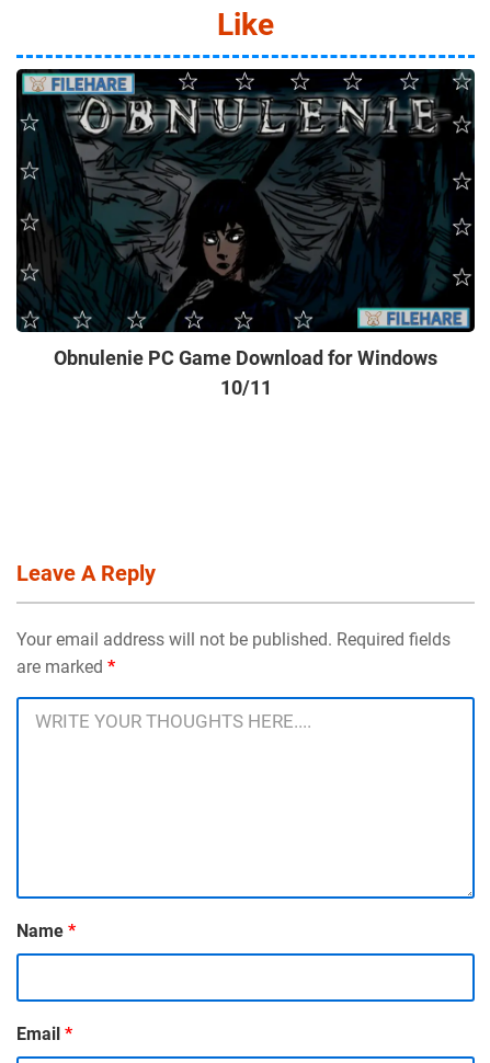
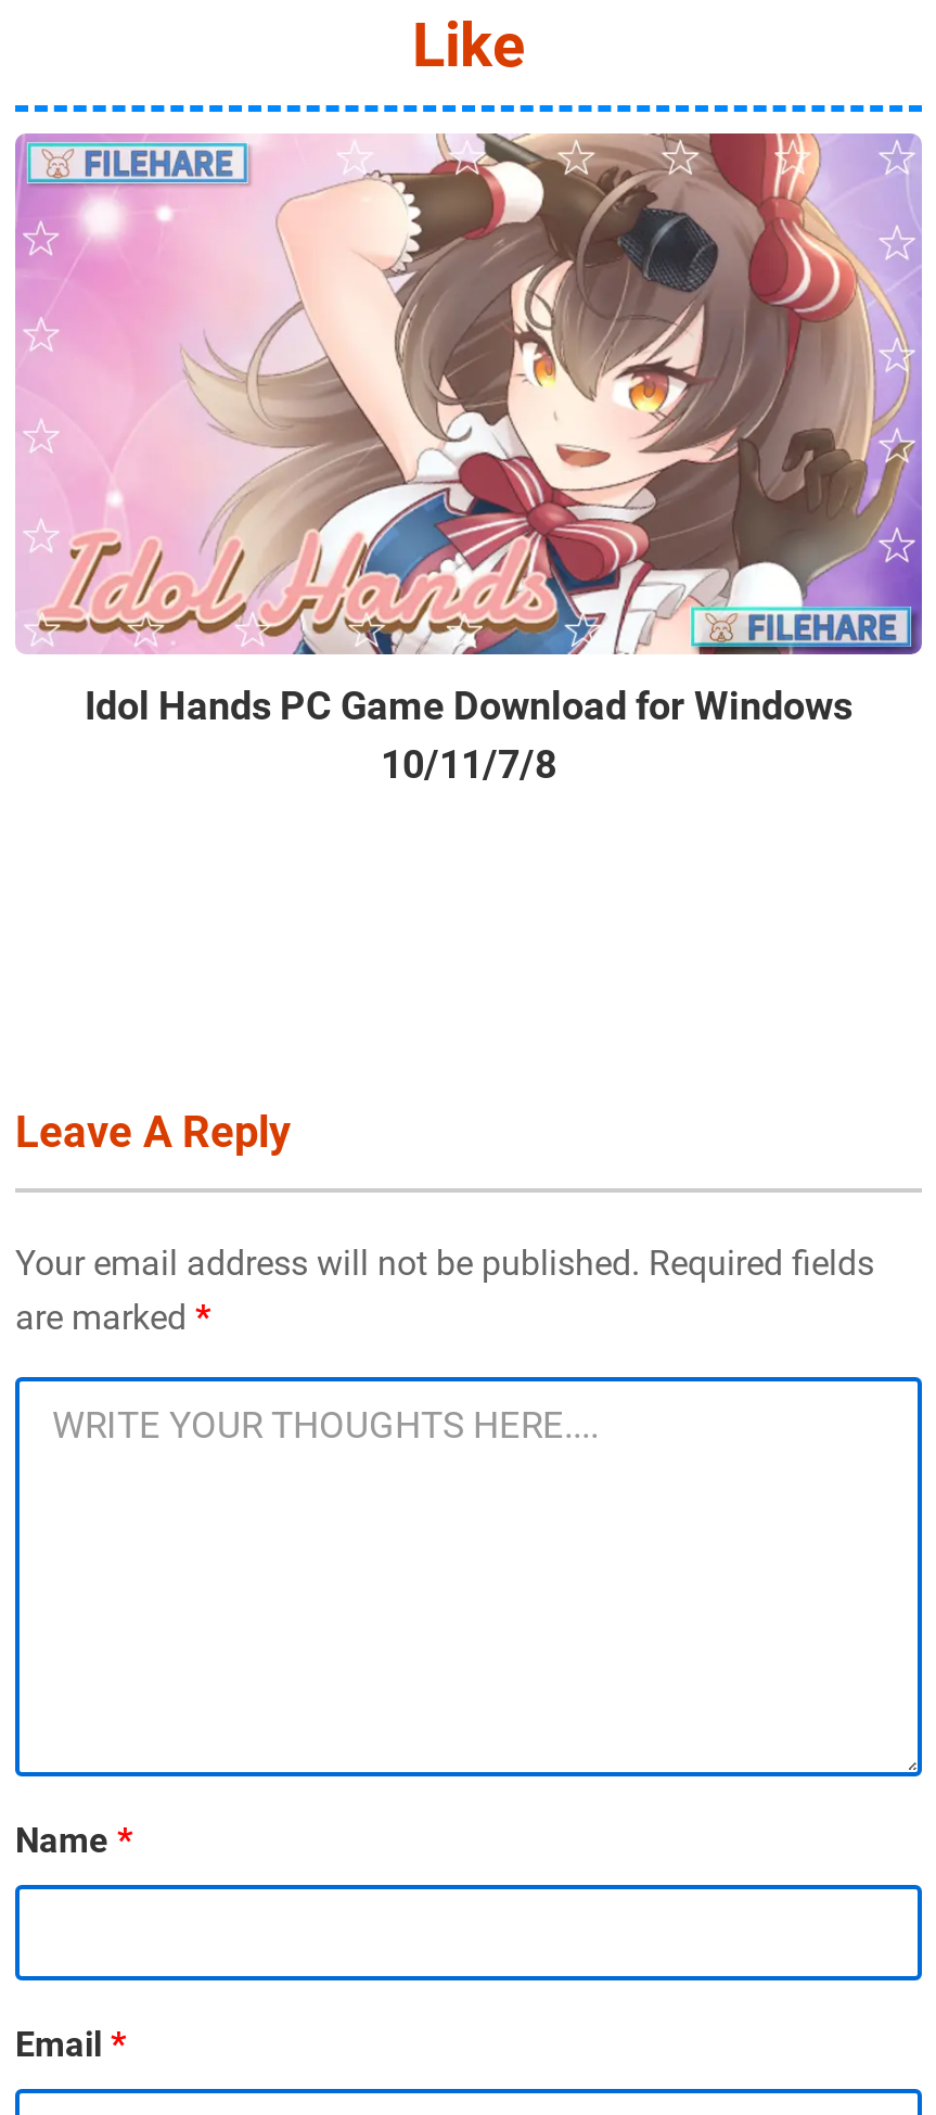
- [image]
- Obnulenie PC Game Download for Windows
- 10/11
+ [image]
+ Idol Hands PC Game Download for Windows
+ 10/11/7/8
